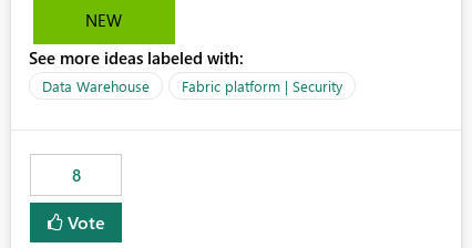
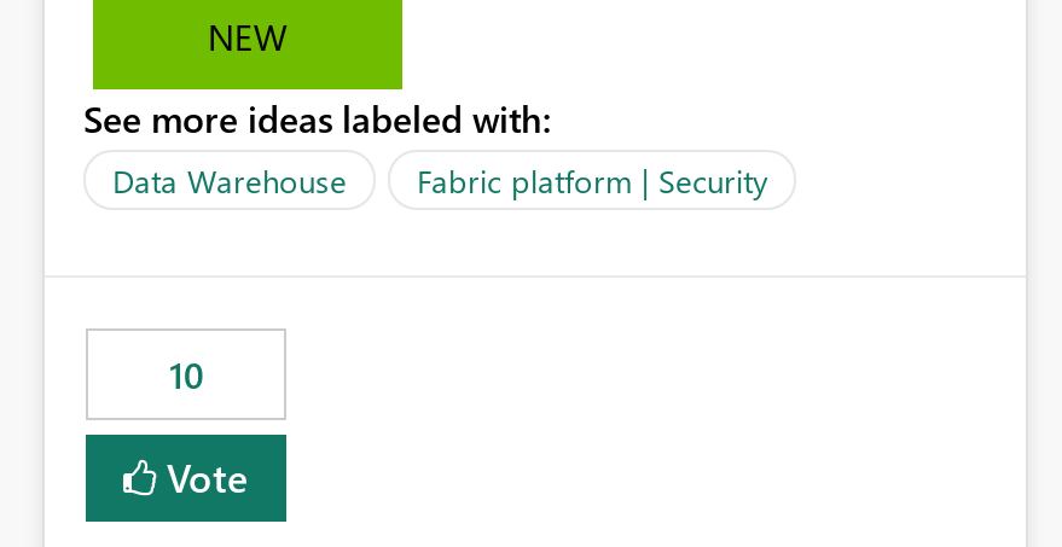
- 8
+ 10
